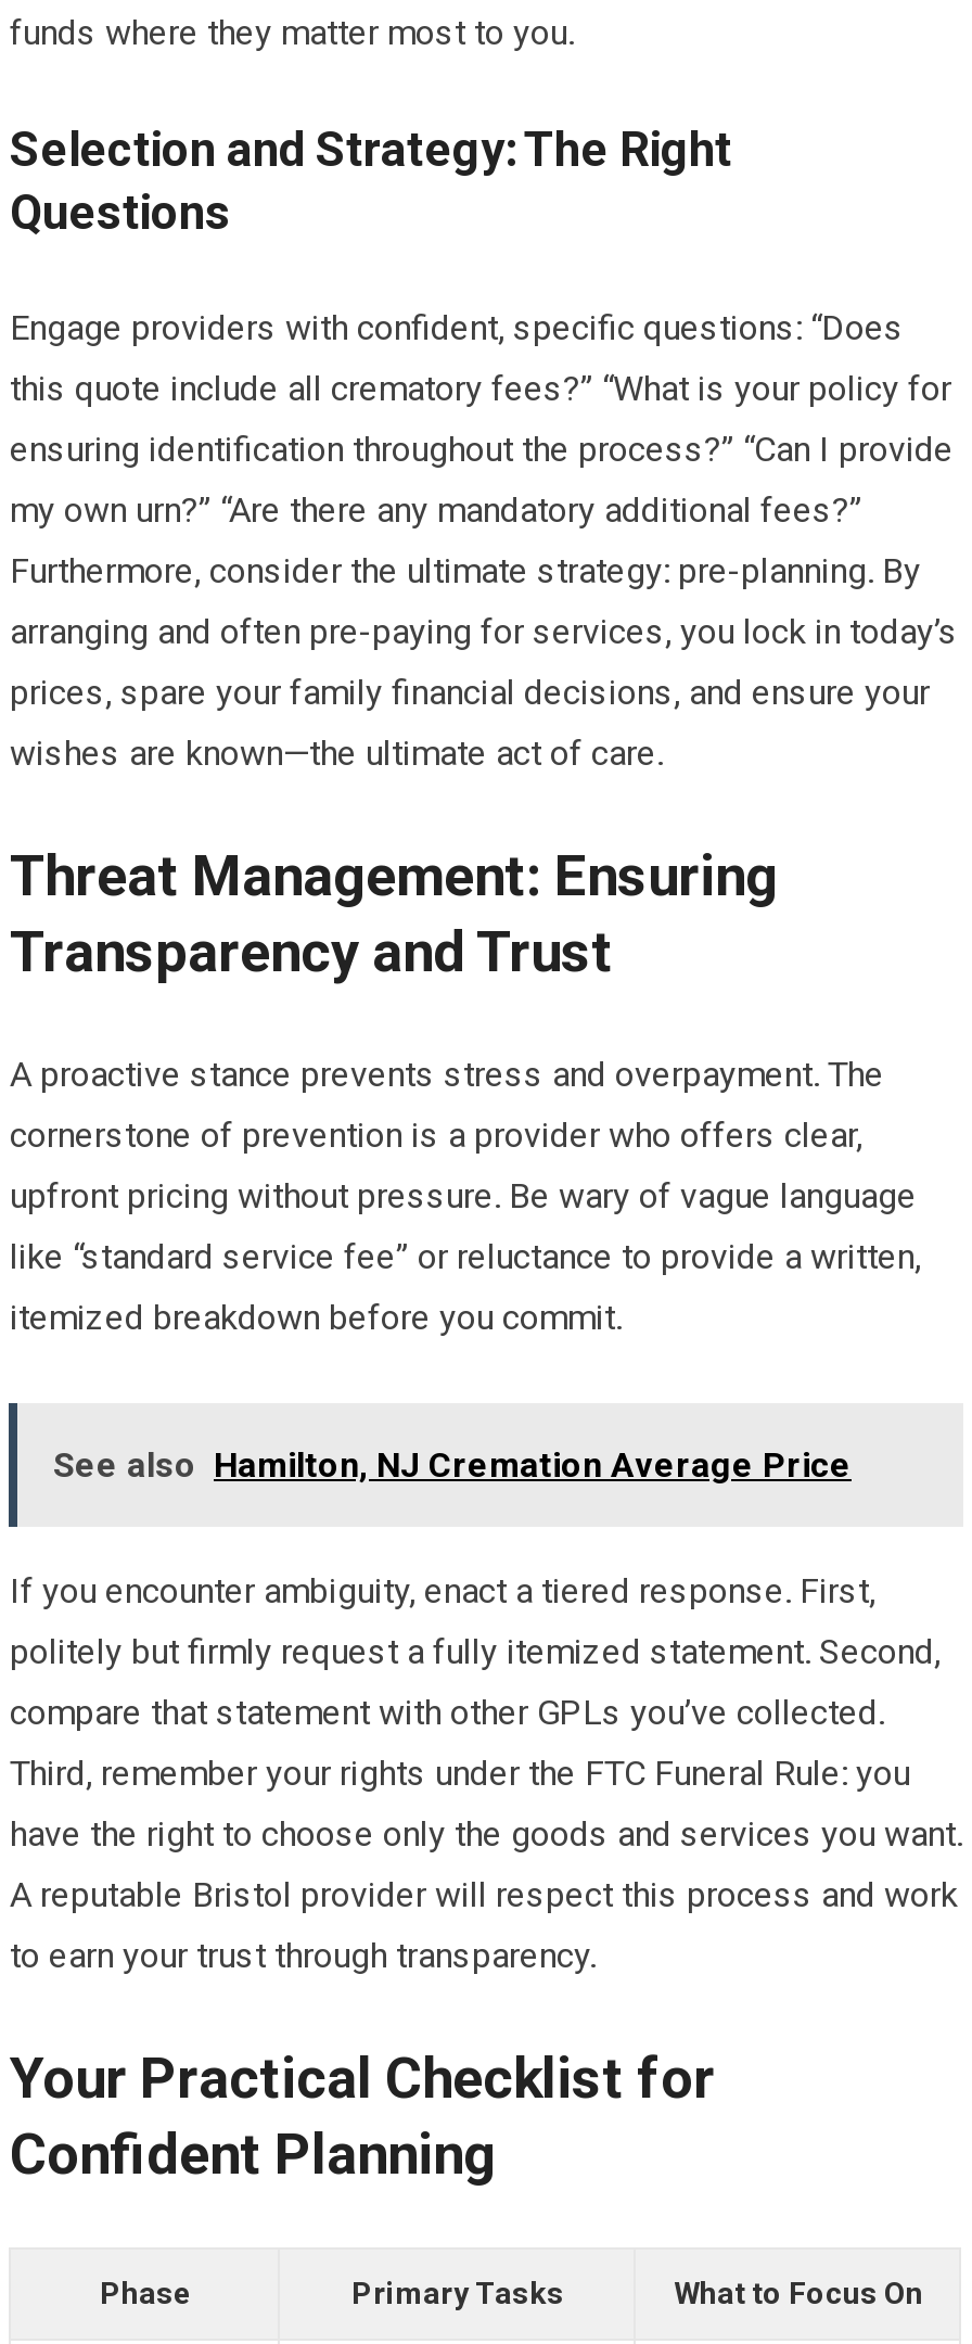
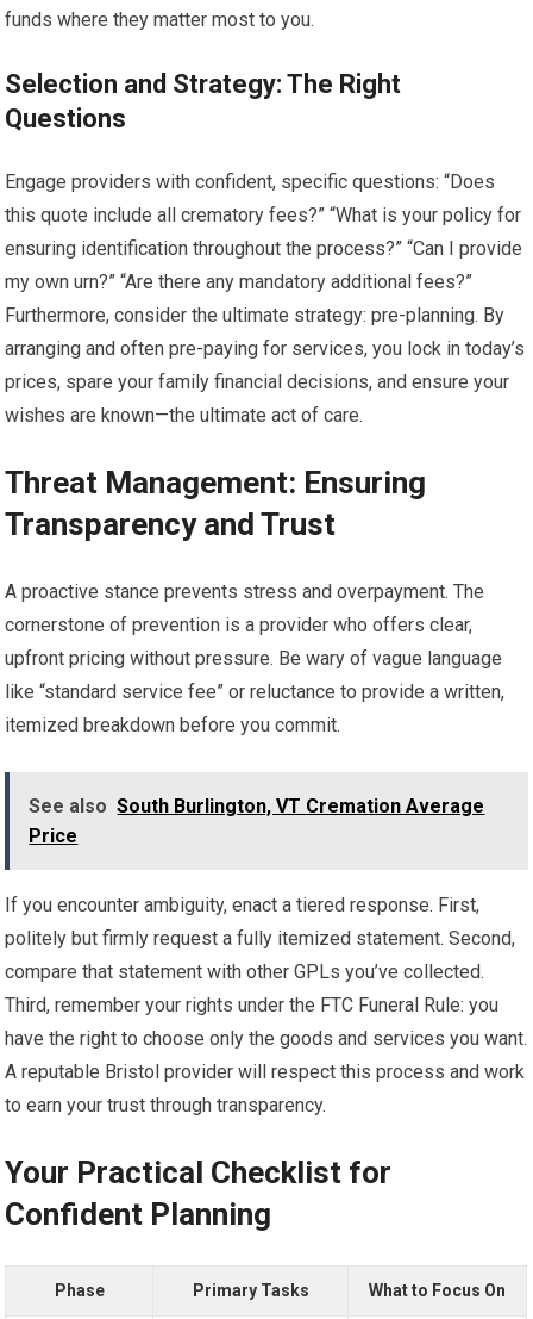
- See also Hamilton, NJ Cremation Average Price
+ See also South Burlington, VT Cremation Average
+ Price
